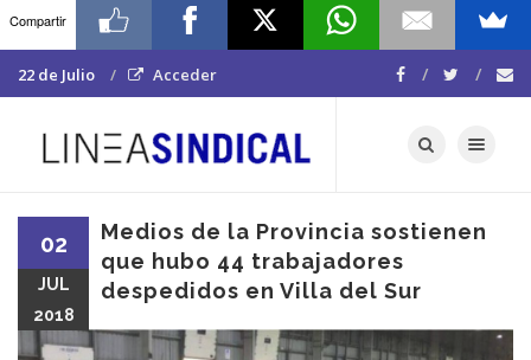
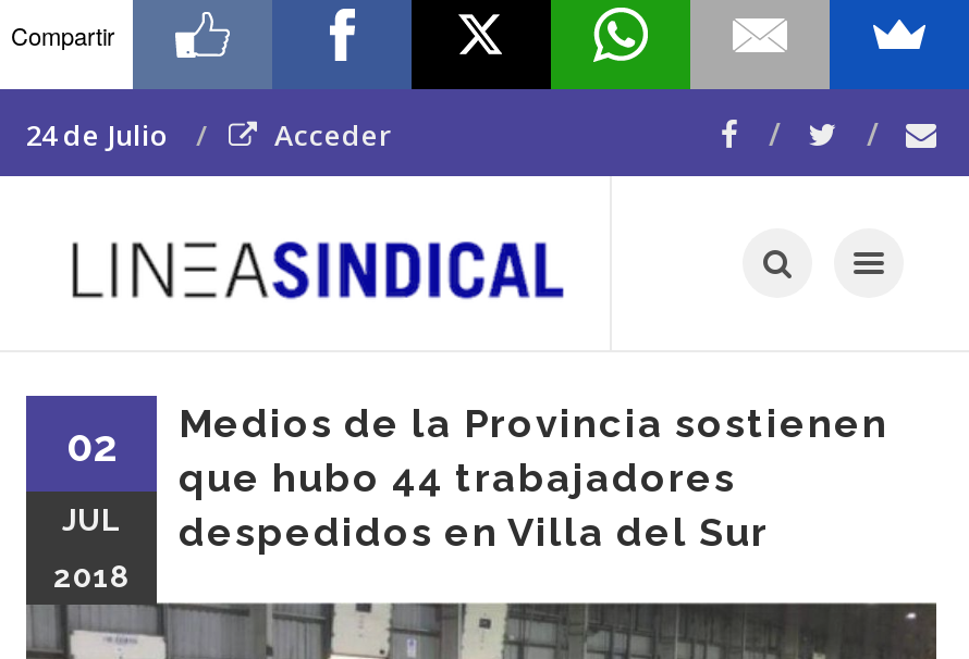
- 22 de Julio
+ 24 de Julio
